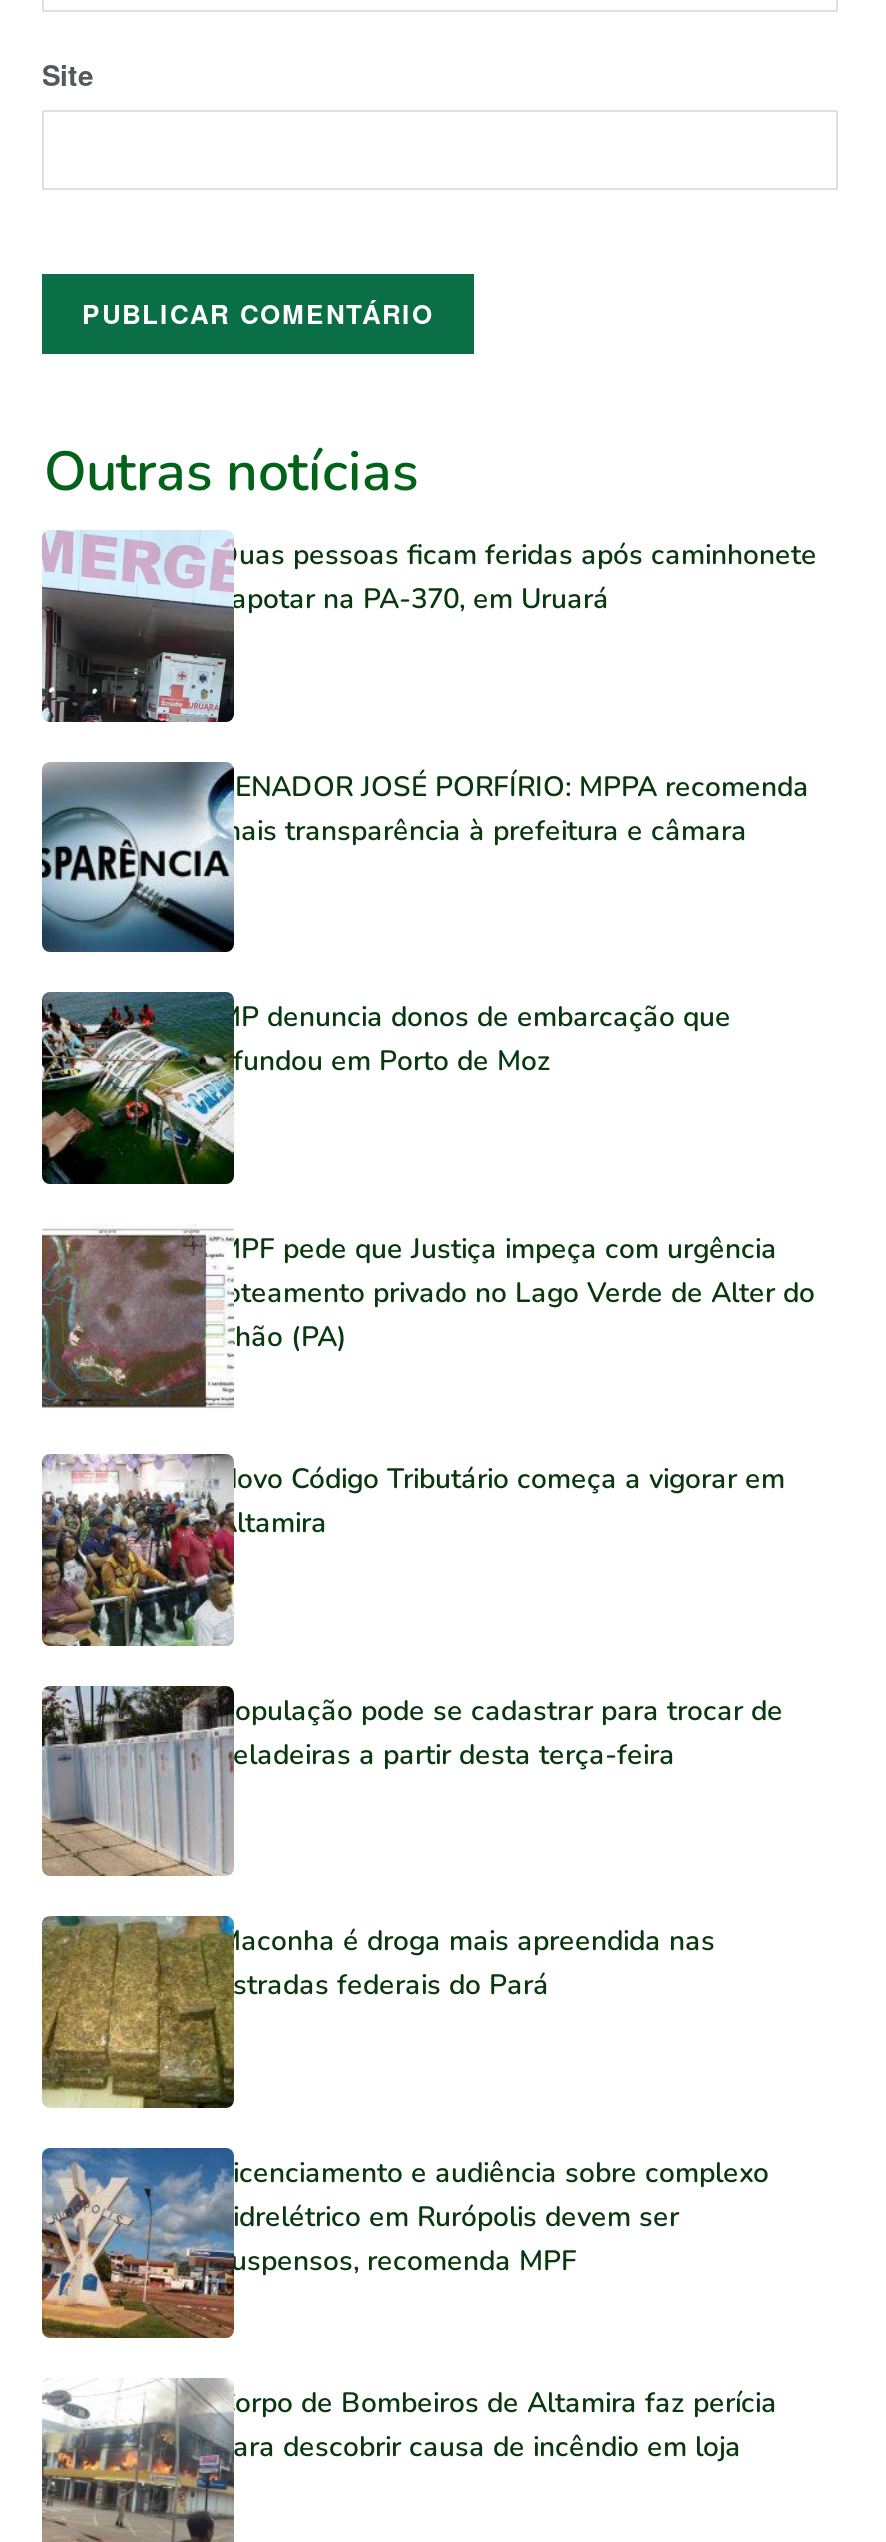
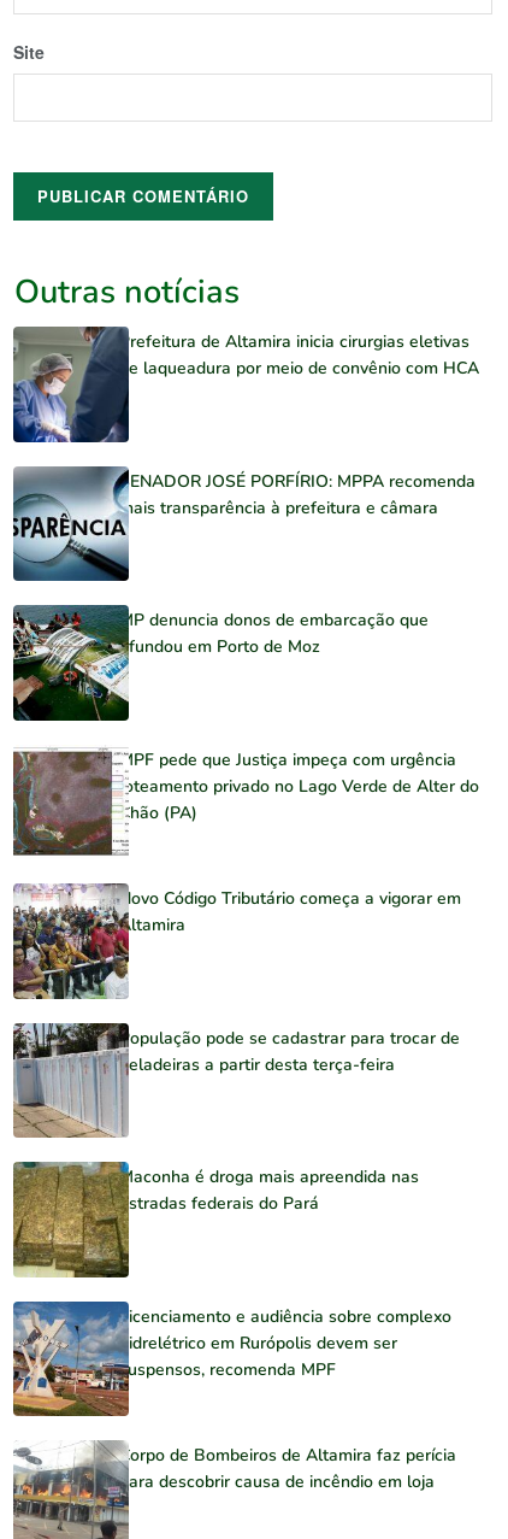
- [image]
- Duas pessoas ficam feridas após caminhonete
- capotar na PA-370, em Uruará
+ [image]
+ Prefeitura de Altamira inicia cirurgias eletivas
+ de laqueadura por meio de convênio com HCA
